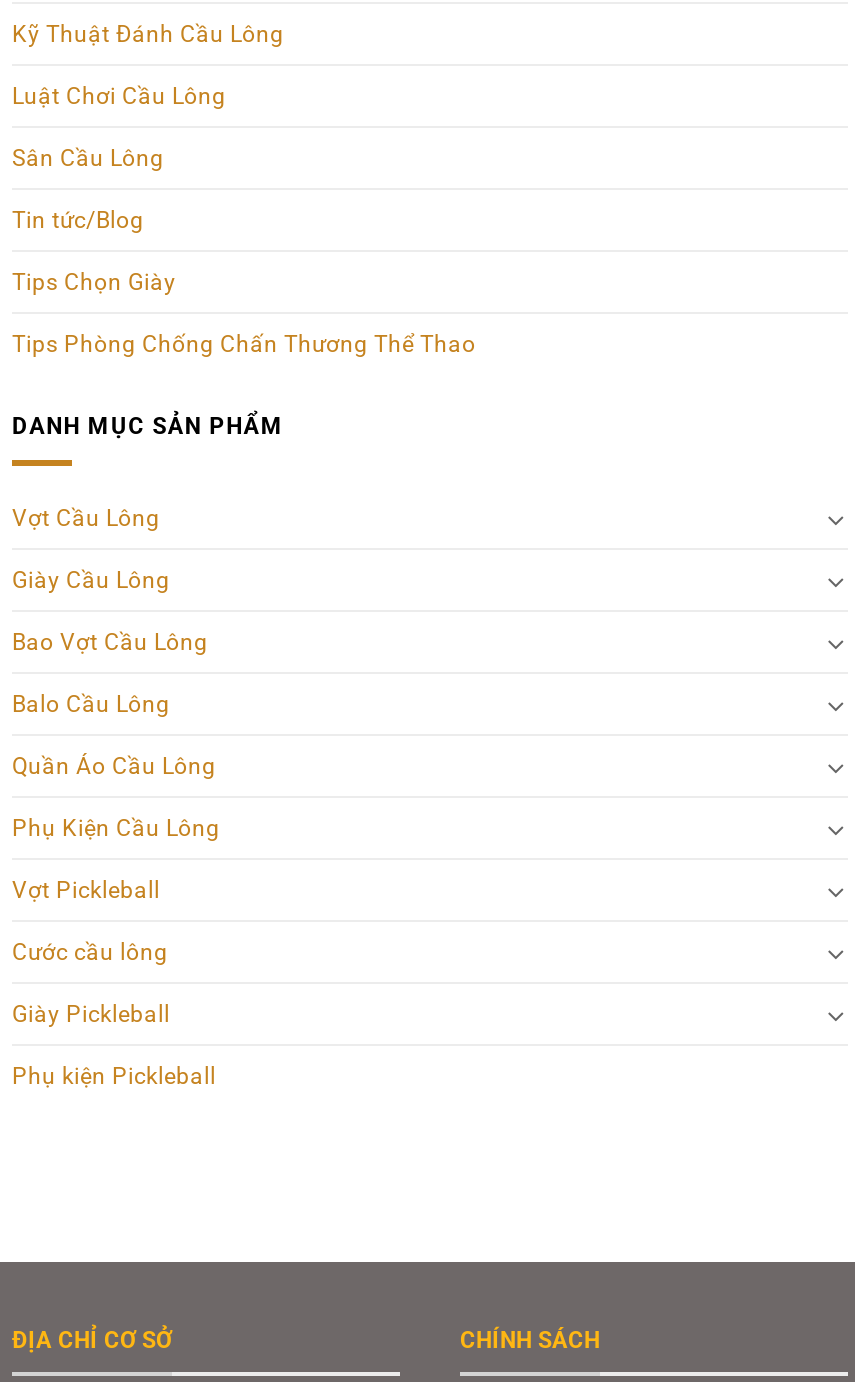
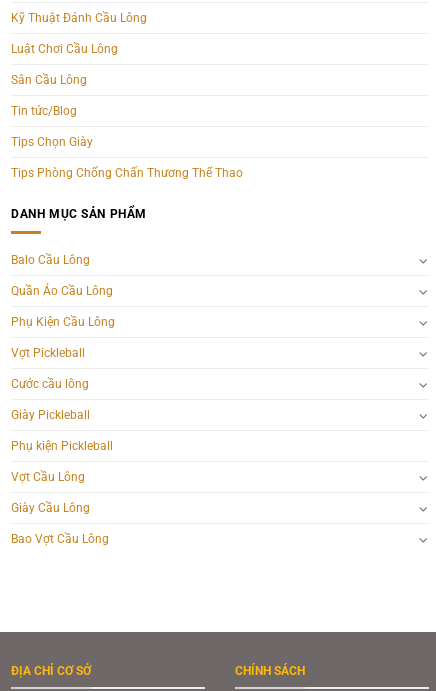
moved down: Vợt Cầu Lông | Giày Cầu Lông | Bao Vợt Cầu Lông

moved up: Balo Cầu Lông | Quần Áo Cầu Lông | Phụ Kiện Cầu Lông | Vợt Pickleball | Cước cầu lông | Giày Pickleball | Phụ kiện Pickleball
